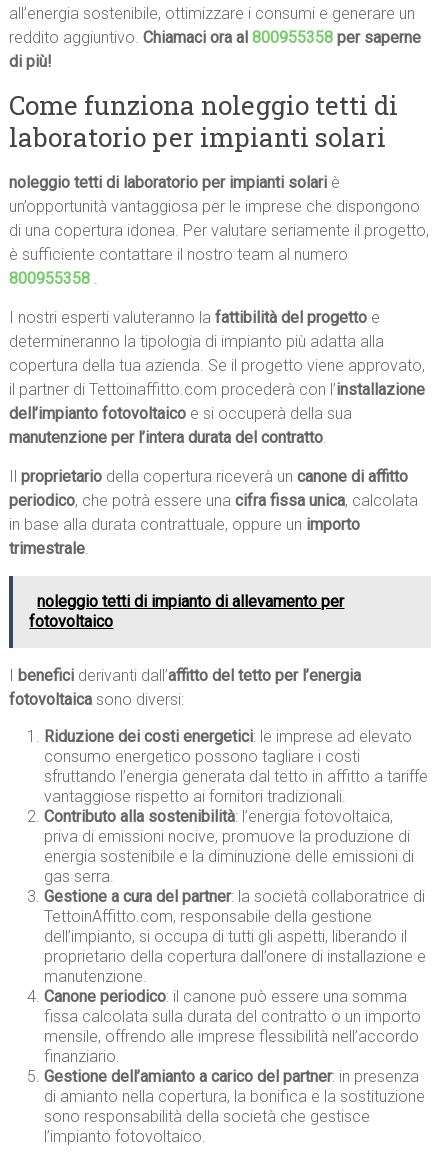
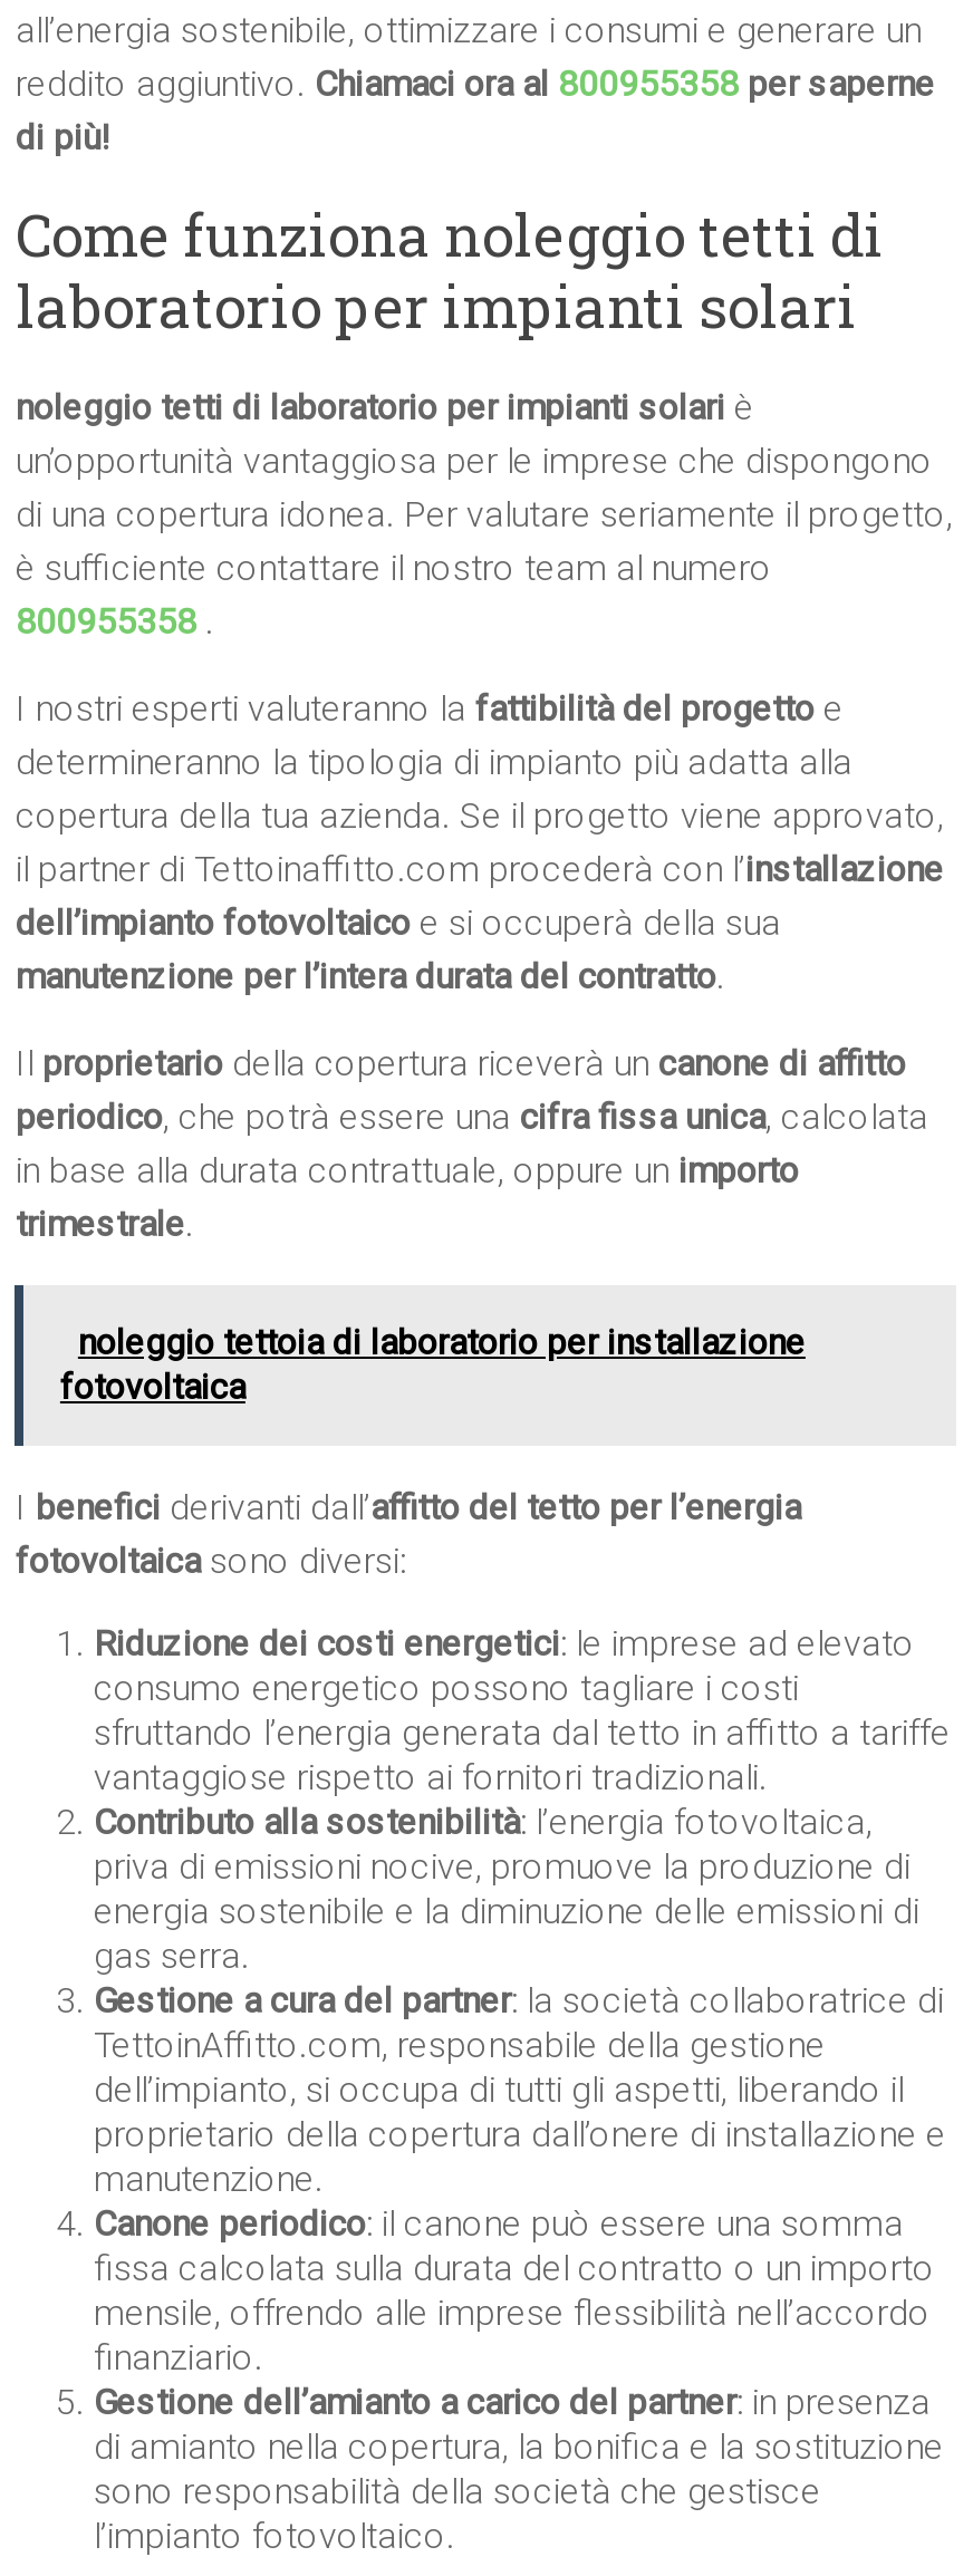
- noleggio tetti di impianto di allevamento per
- fotovoltaico
+ noleggio tettoia di laboratorio per installazione
+ fotovoltaica
